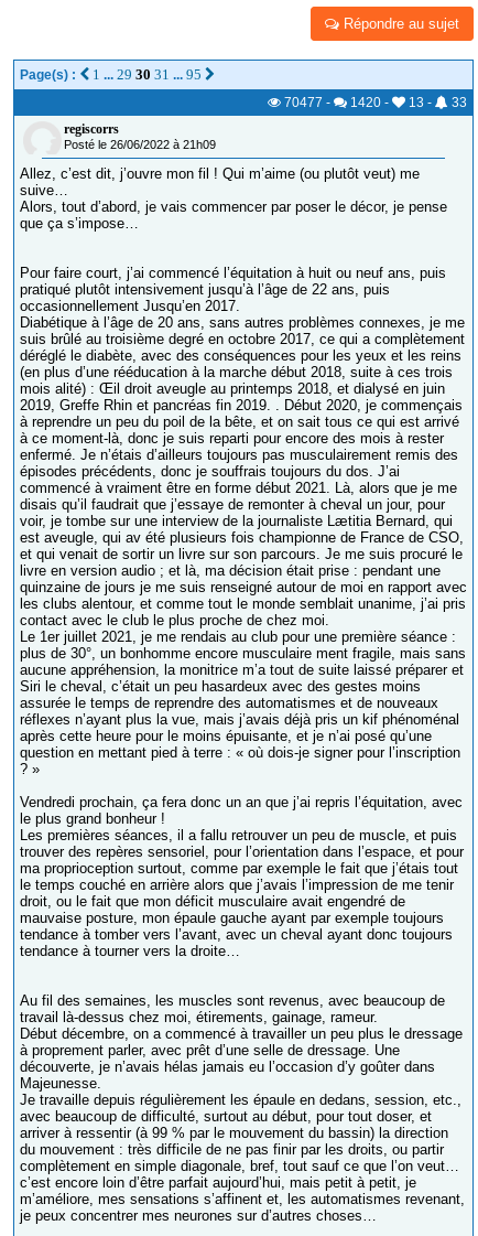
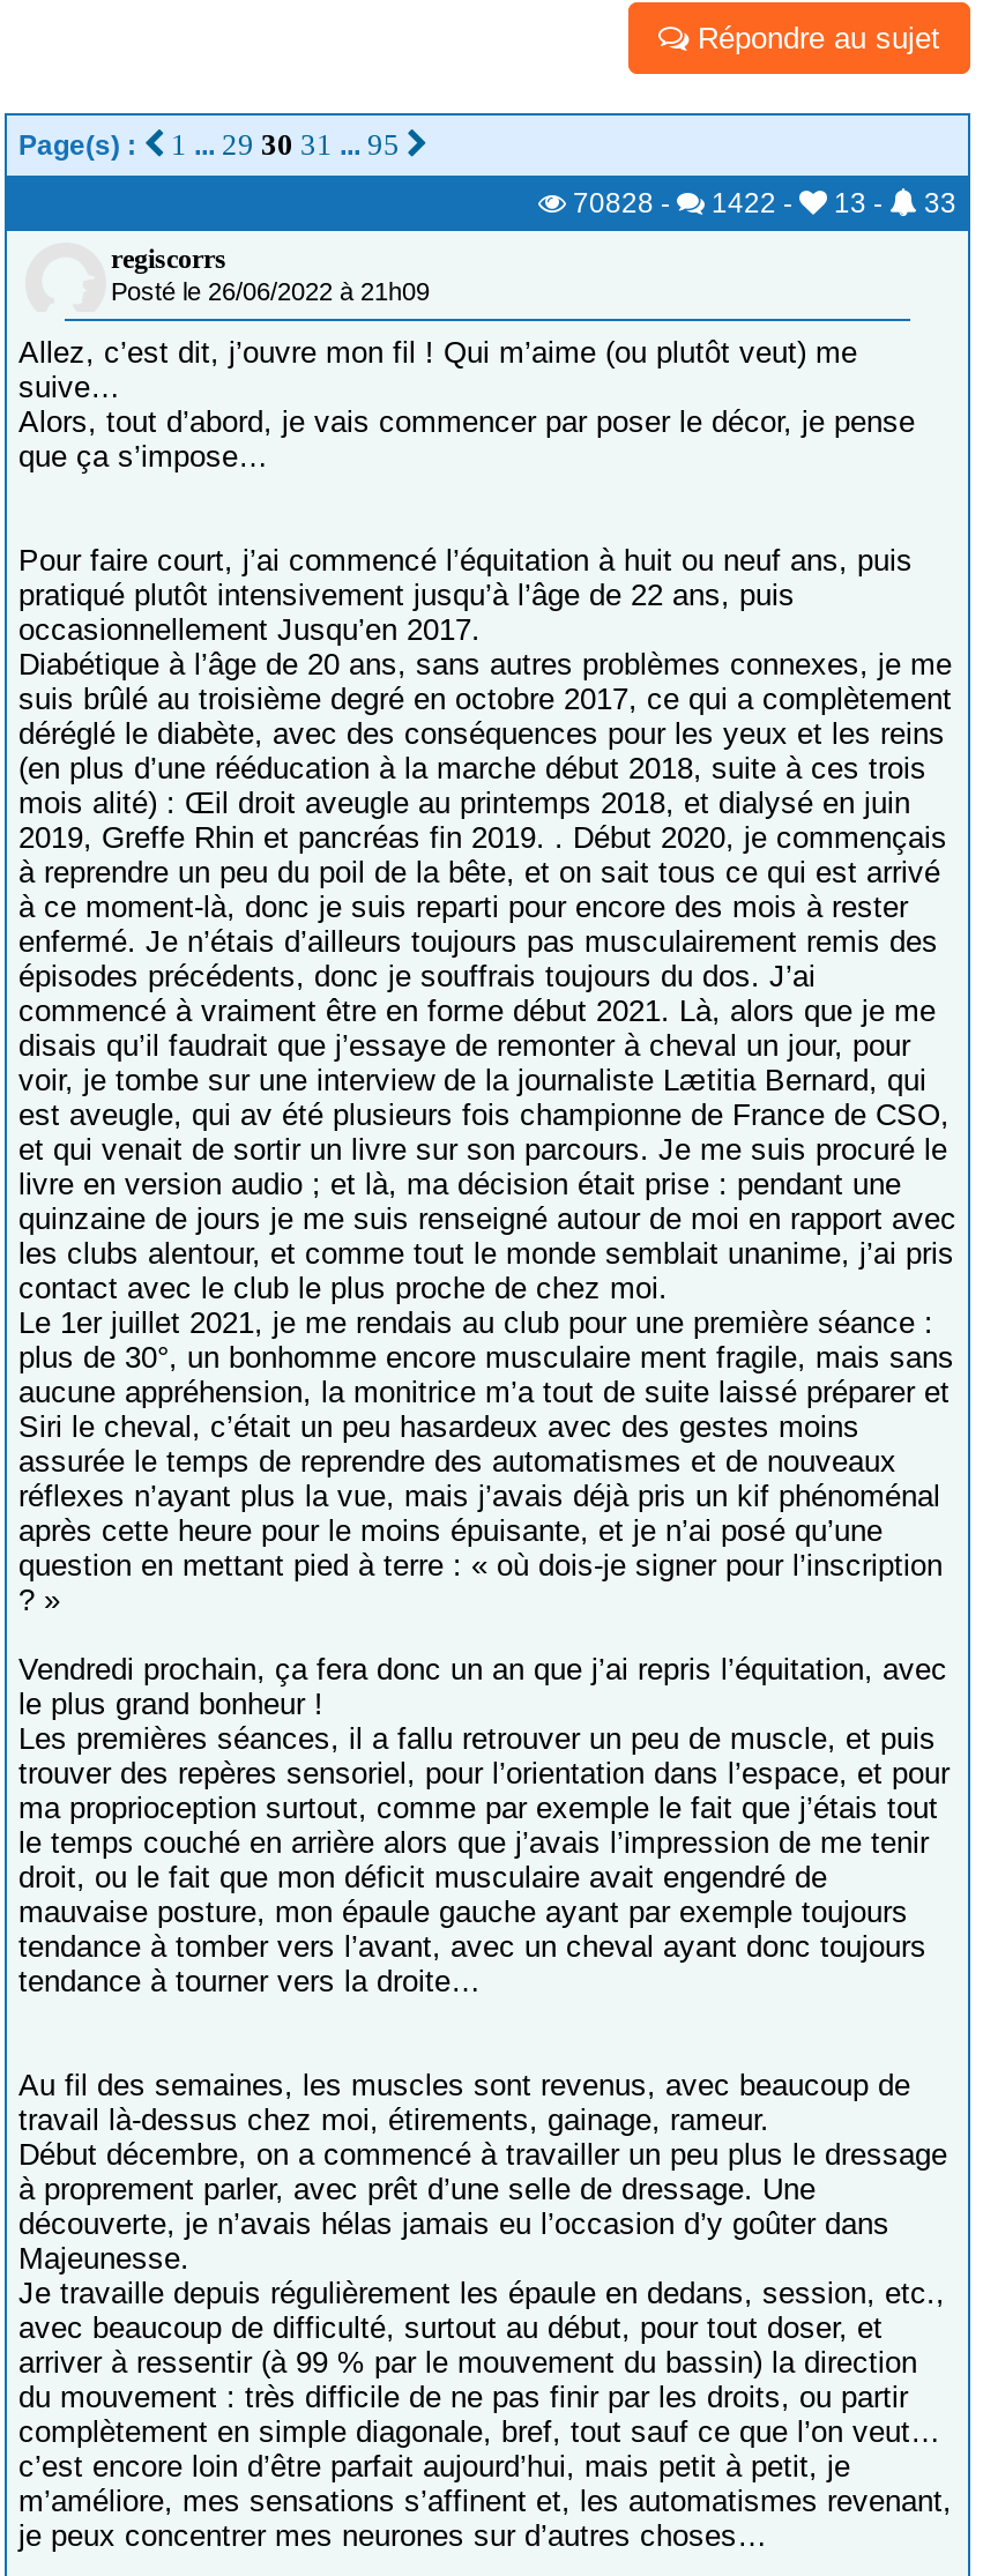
- 70477 -
+ 70828 -

- 1420 -
+ 1422 -
